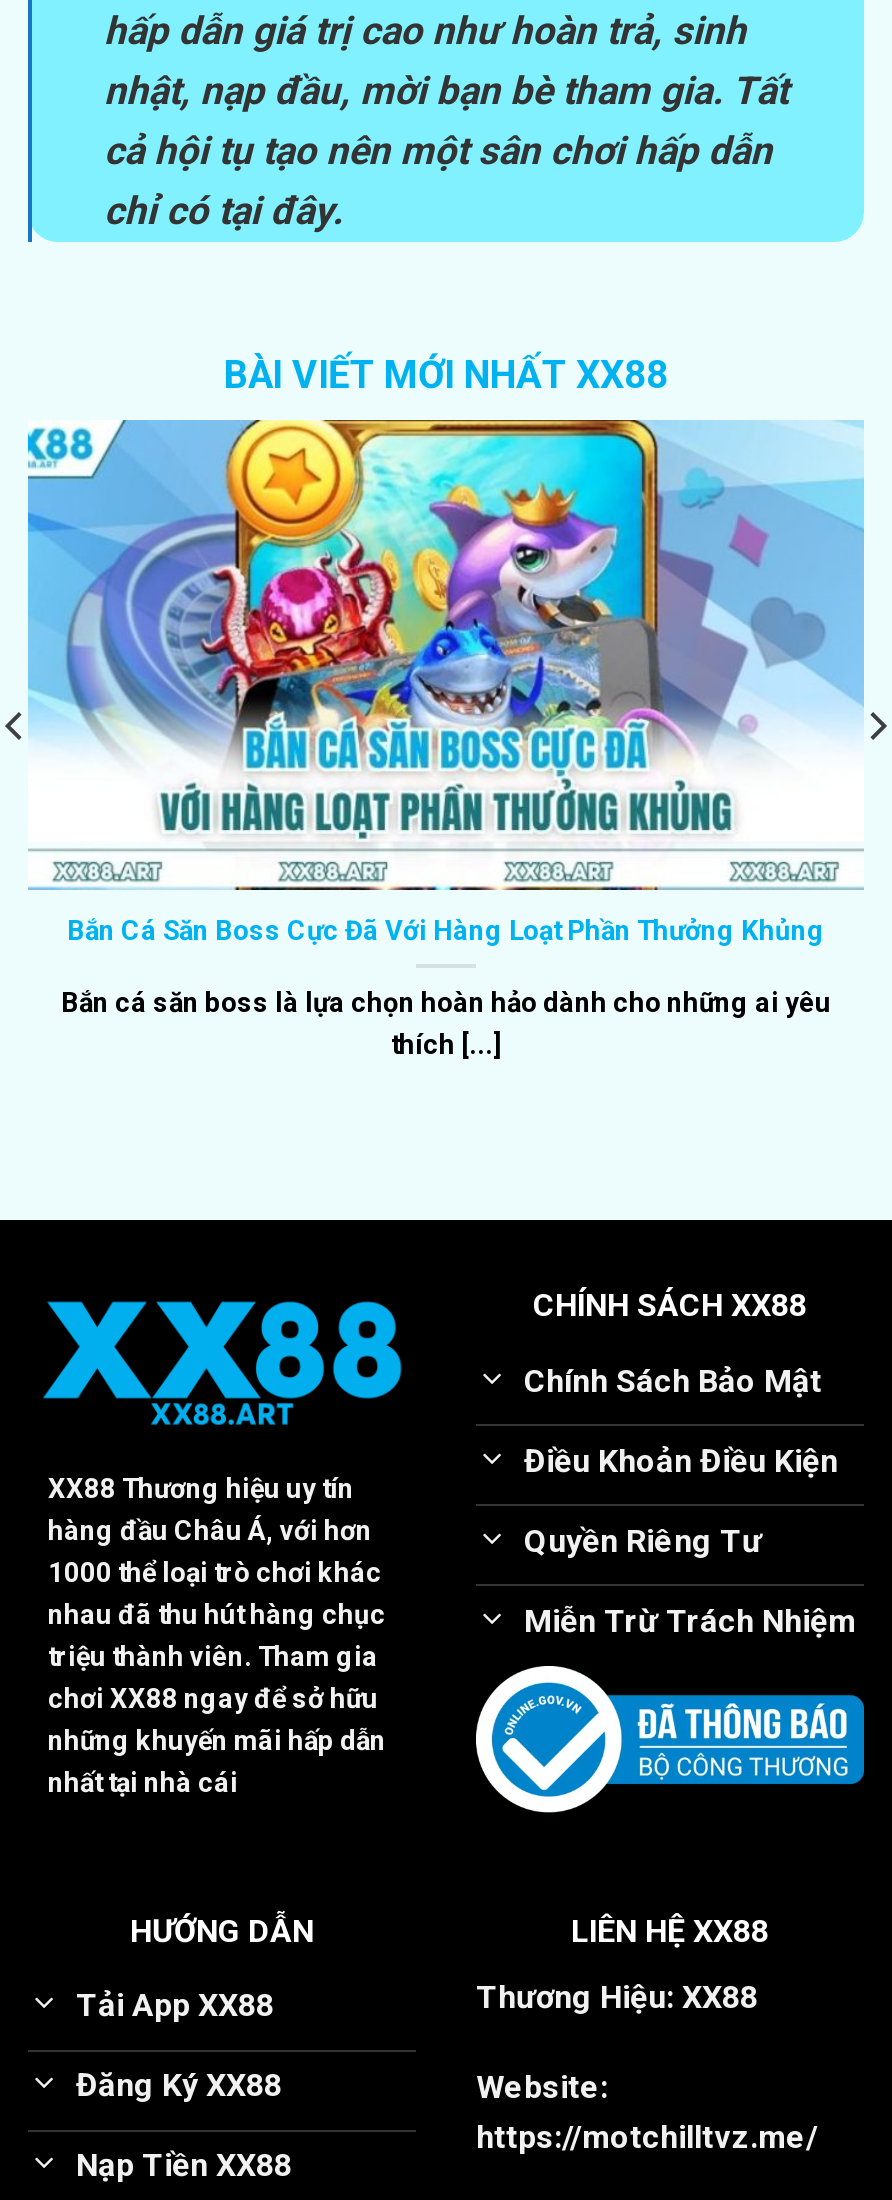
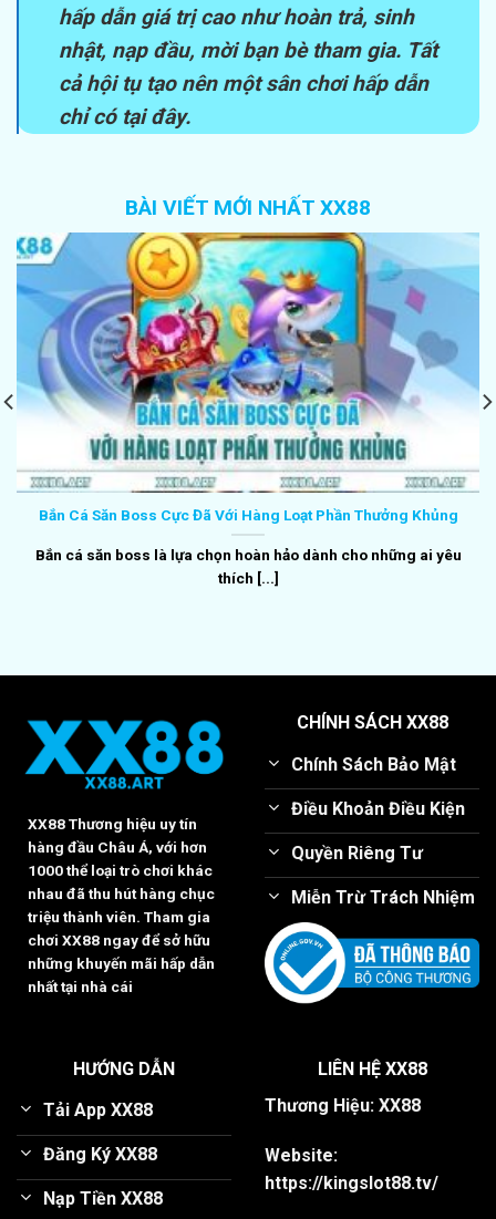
- https://motchilltvz.me/
+ https://kingslot88.tv/
